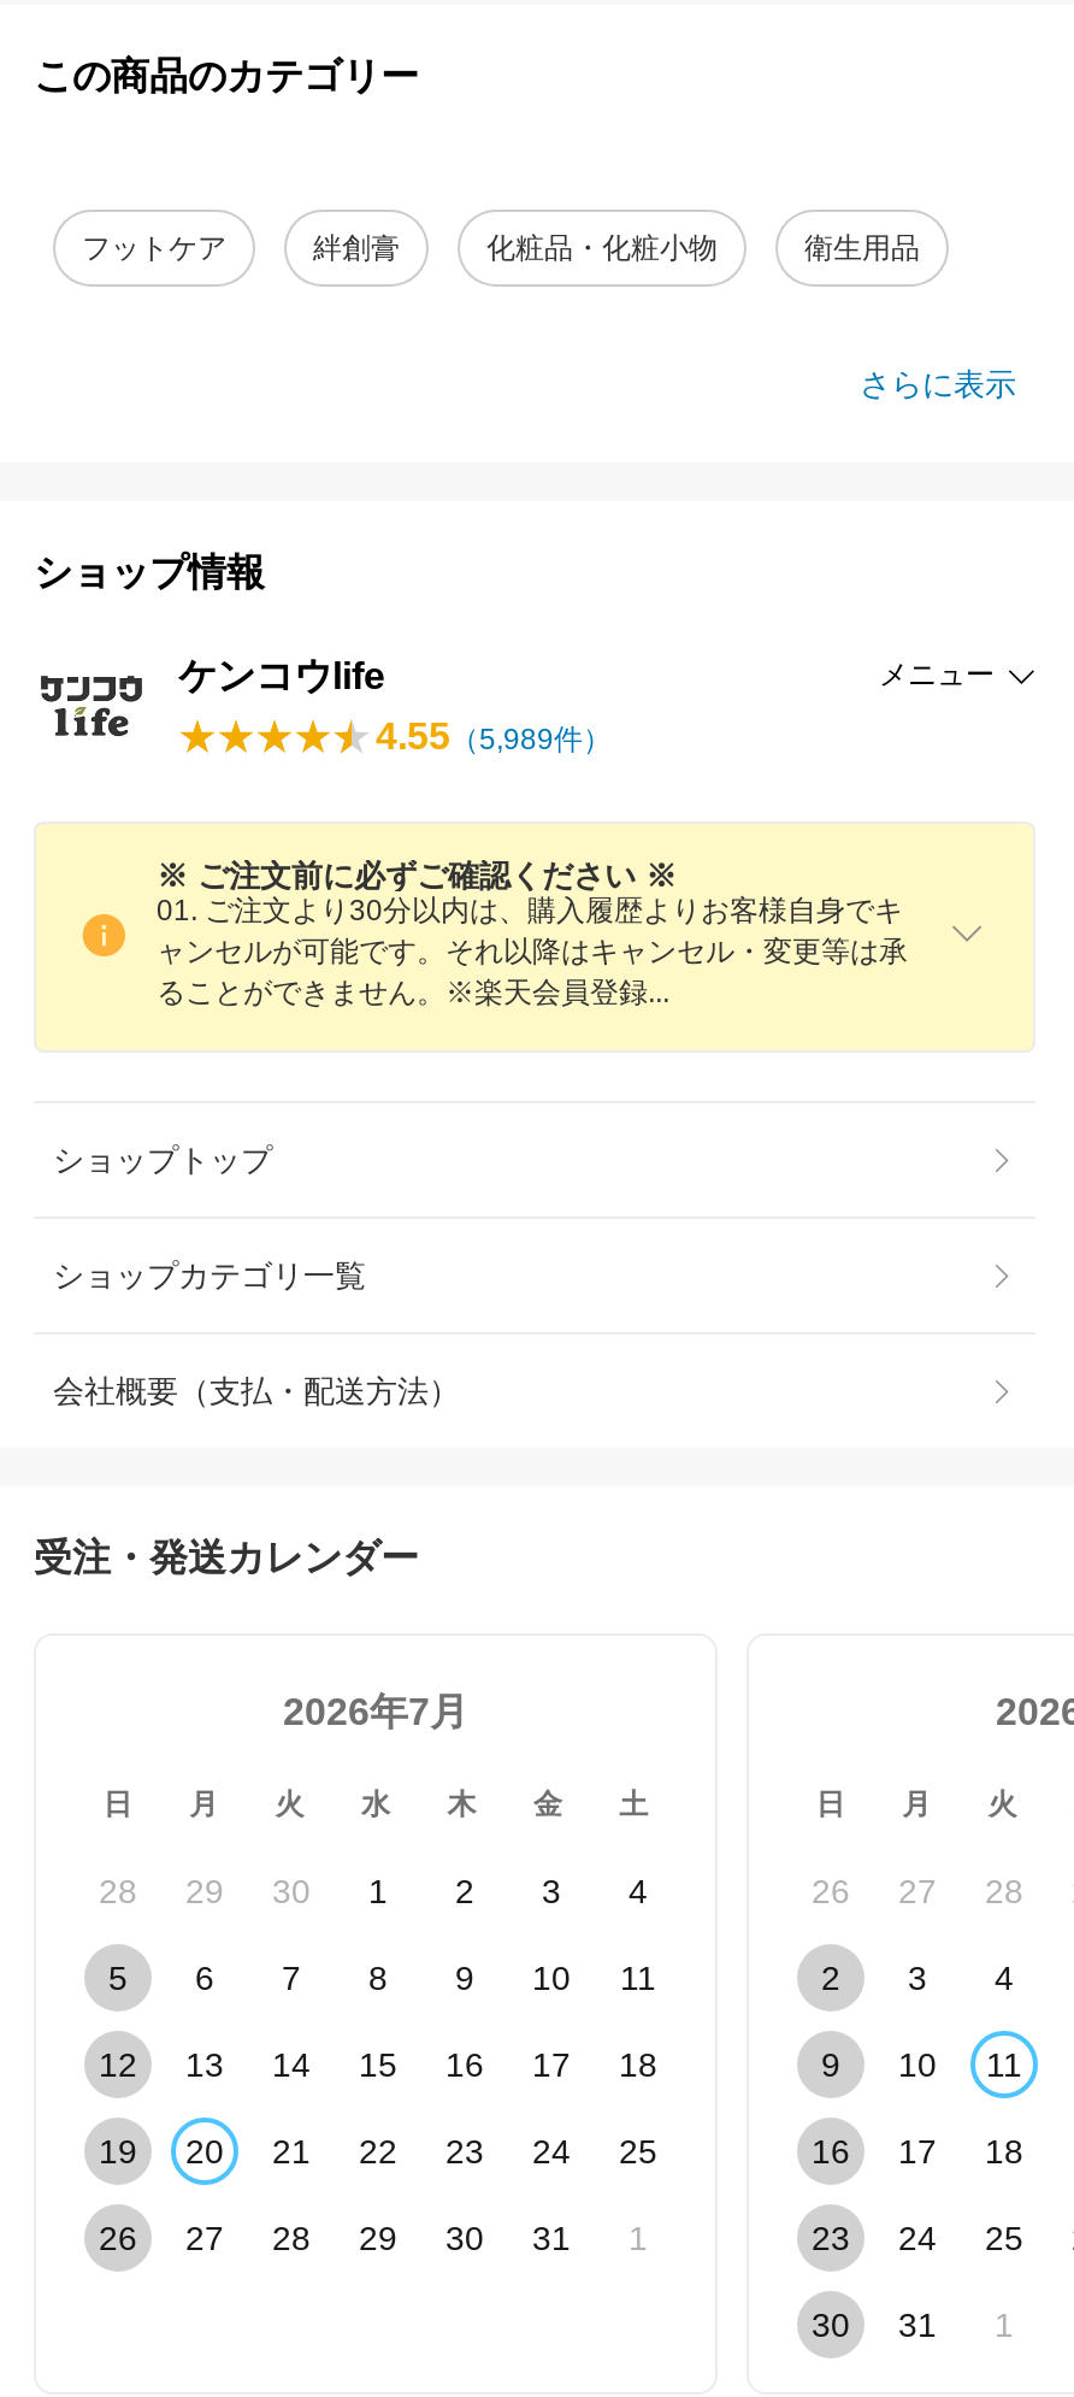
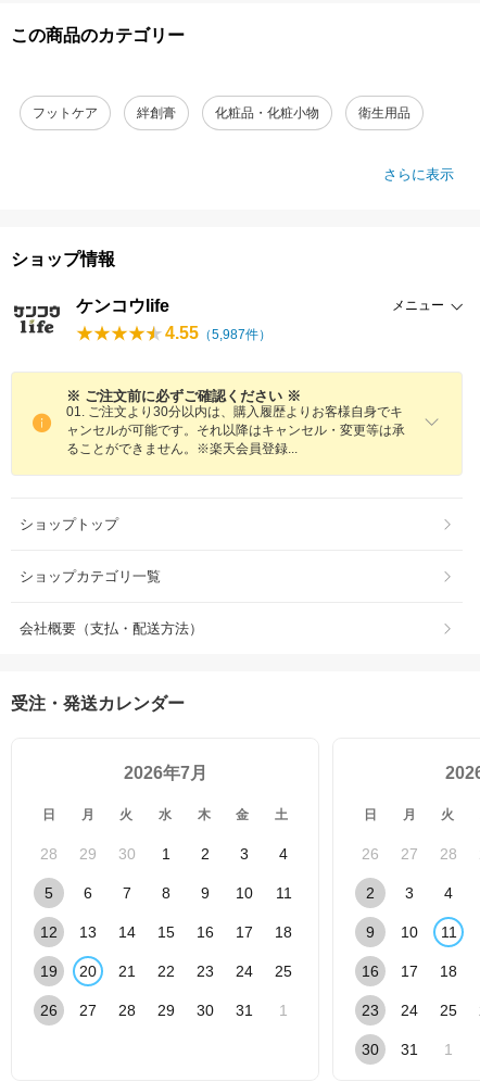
- 4.55（5,989件）
+ 4.55（5,987件）
